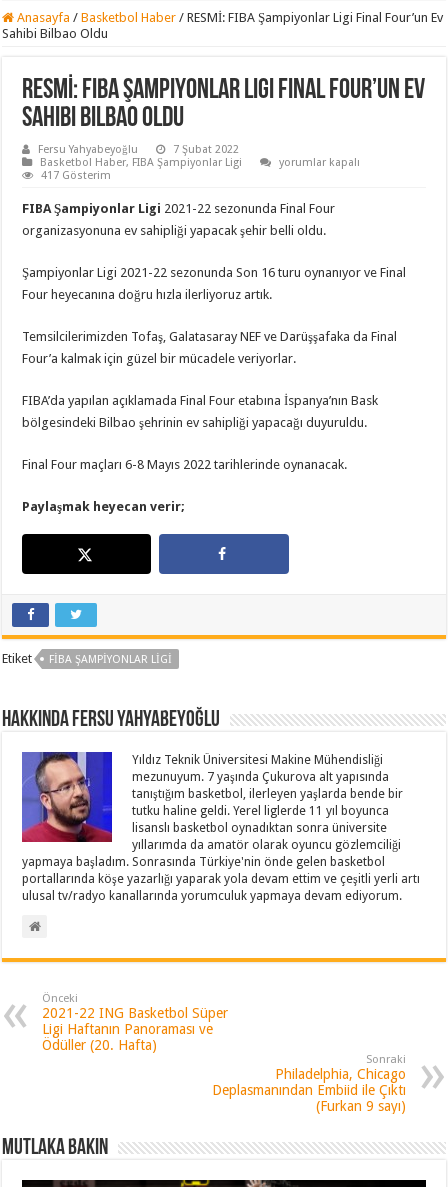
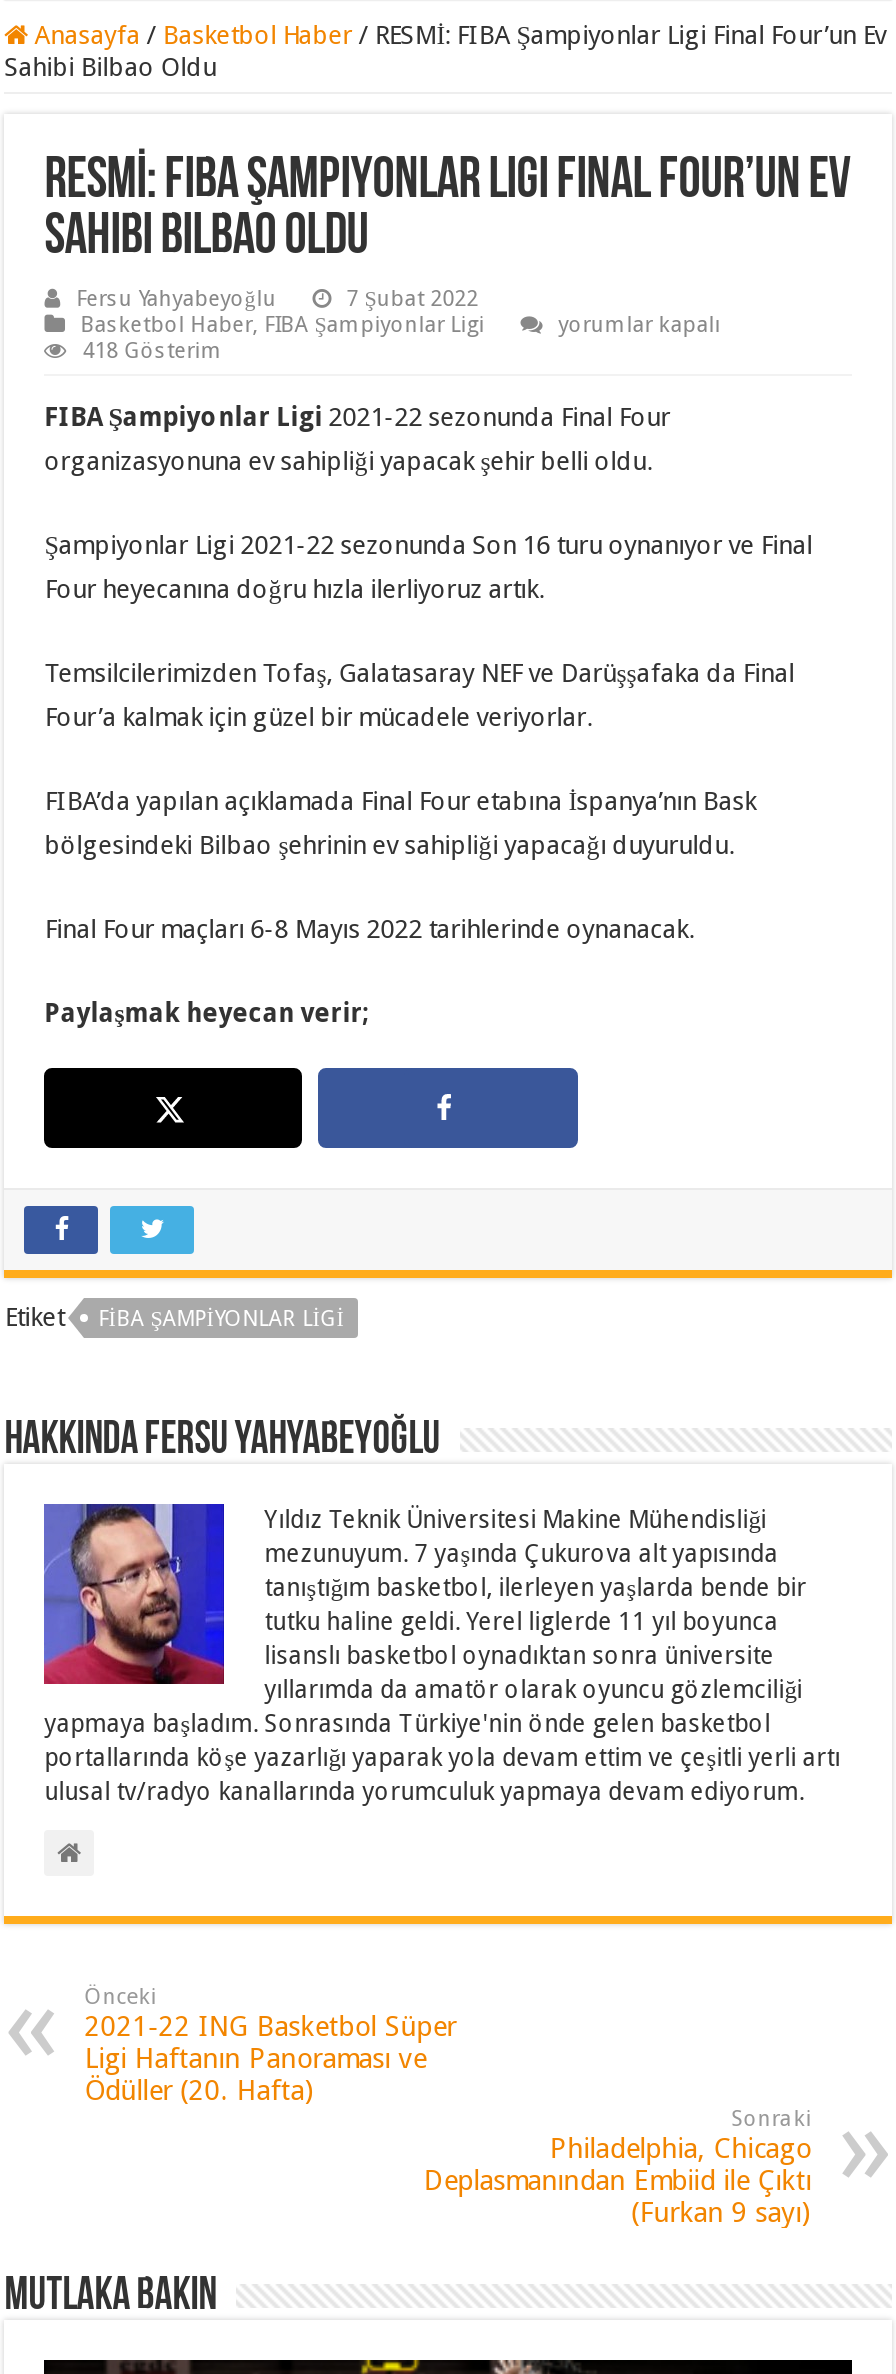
- 417 Gösterim
+ 418 Gösterim
